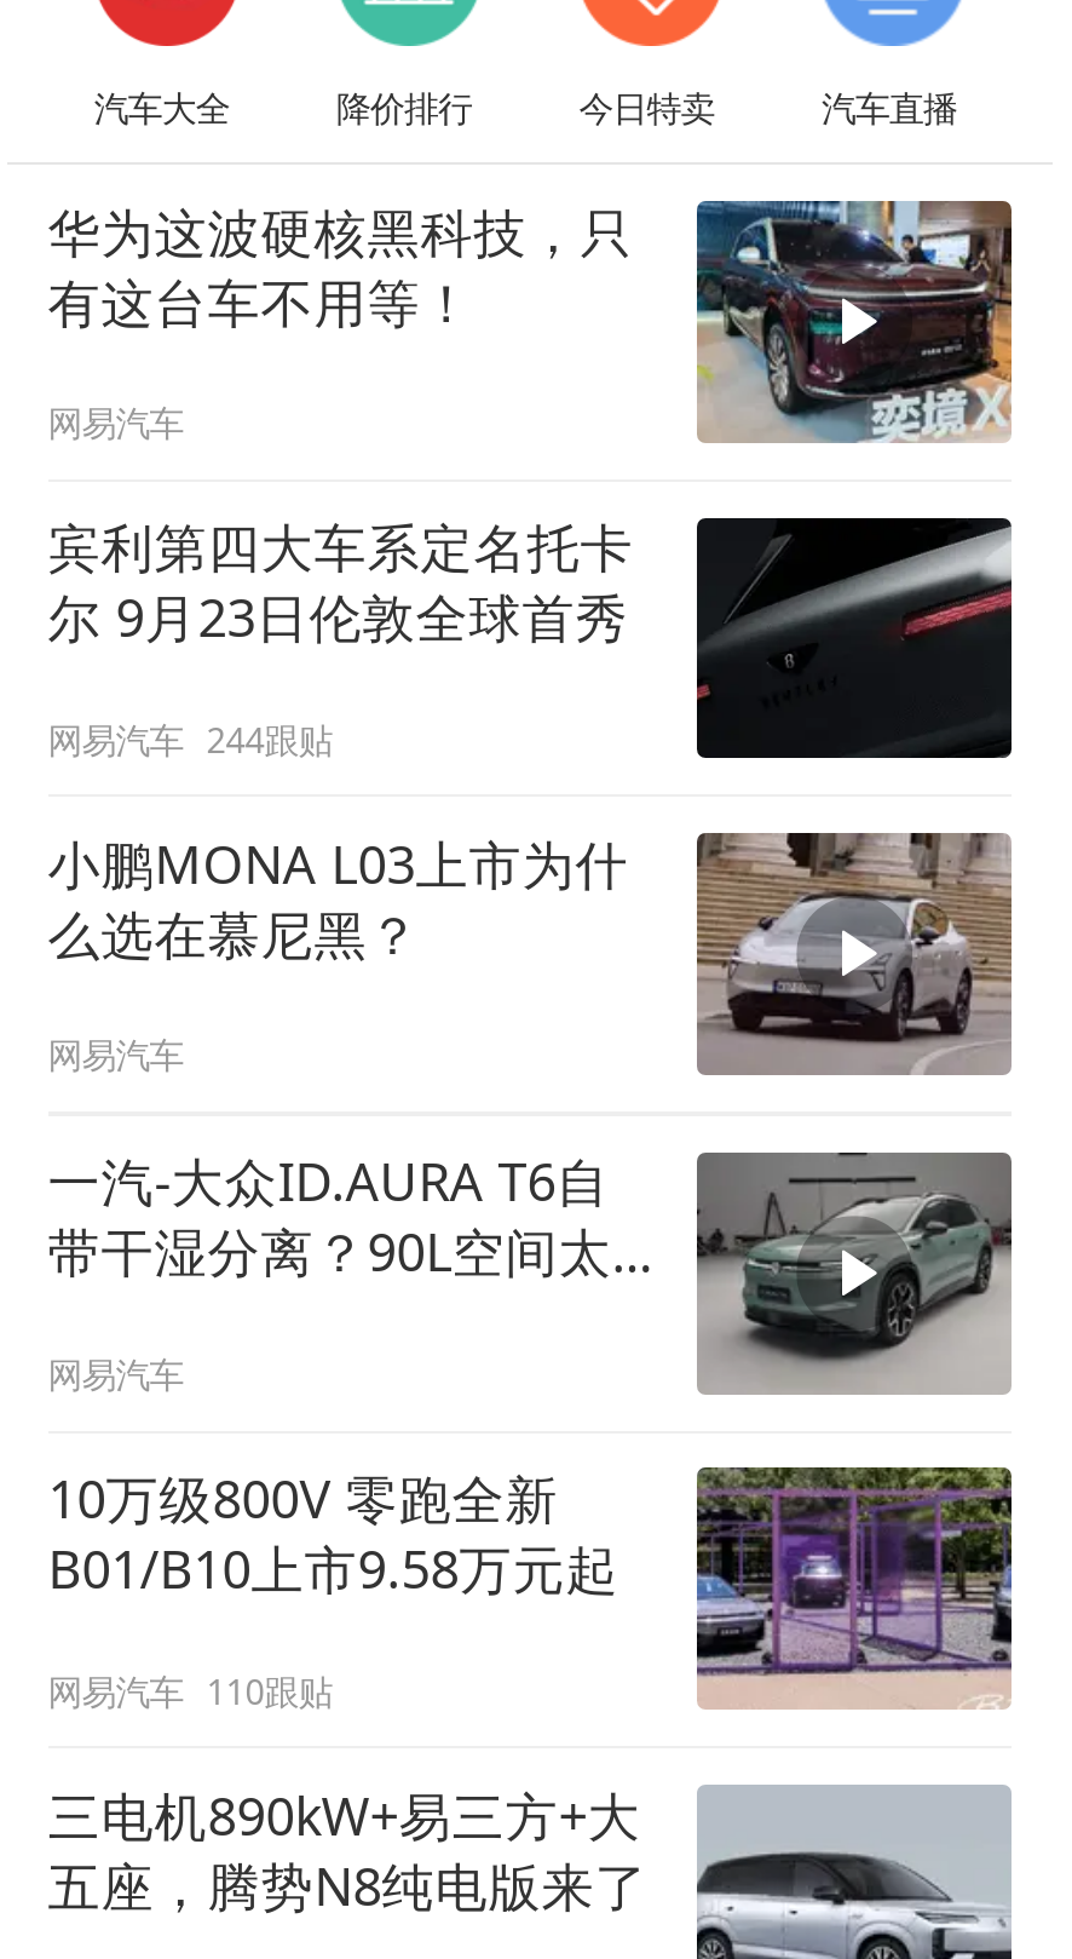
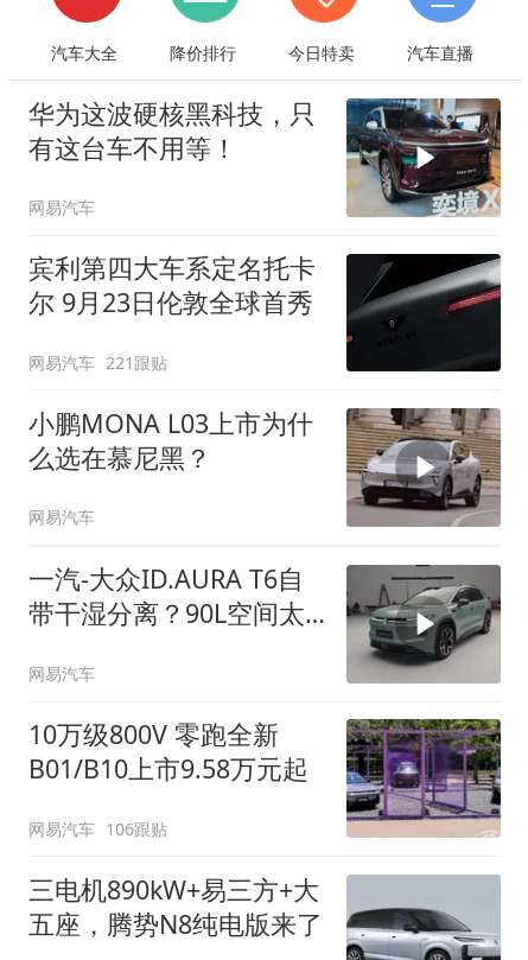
- 网易汽车 244跟贴
+ 网易汽车 221跟贴

- 网易汽车 110跟贴
+ 网易汽车 106跟贴
